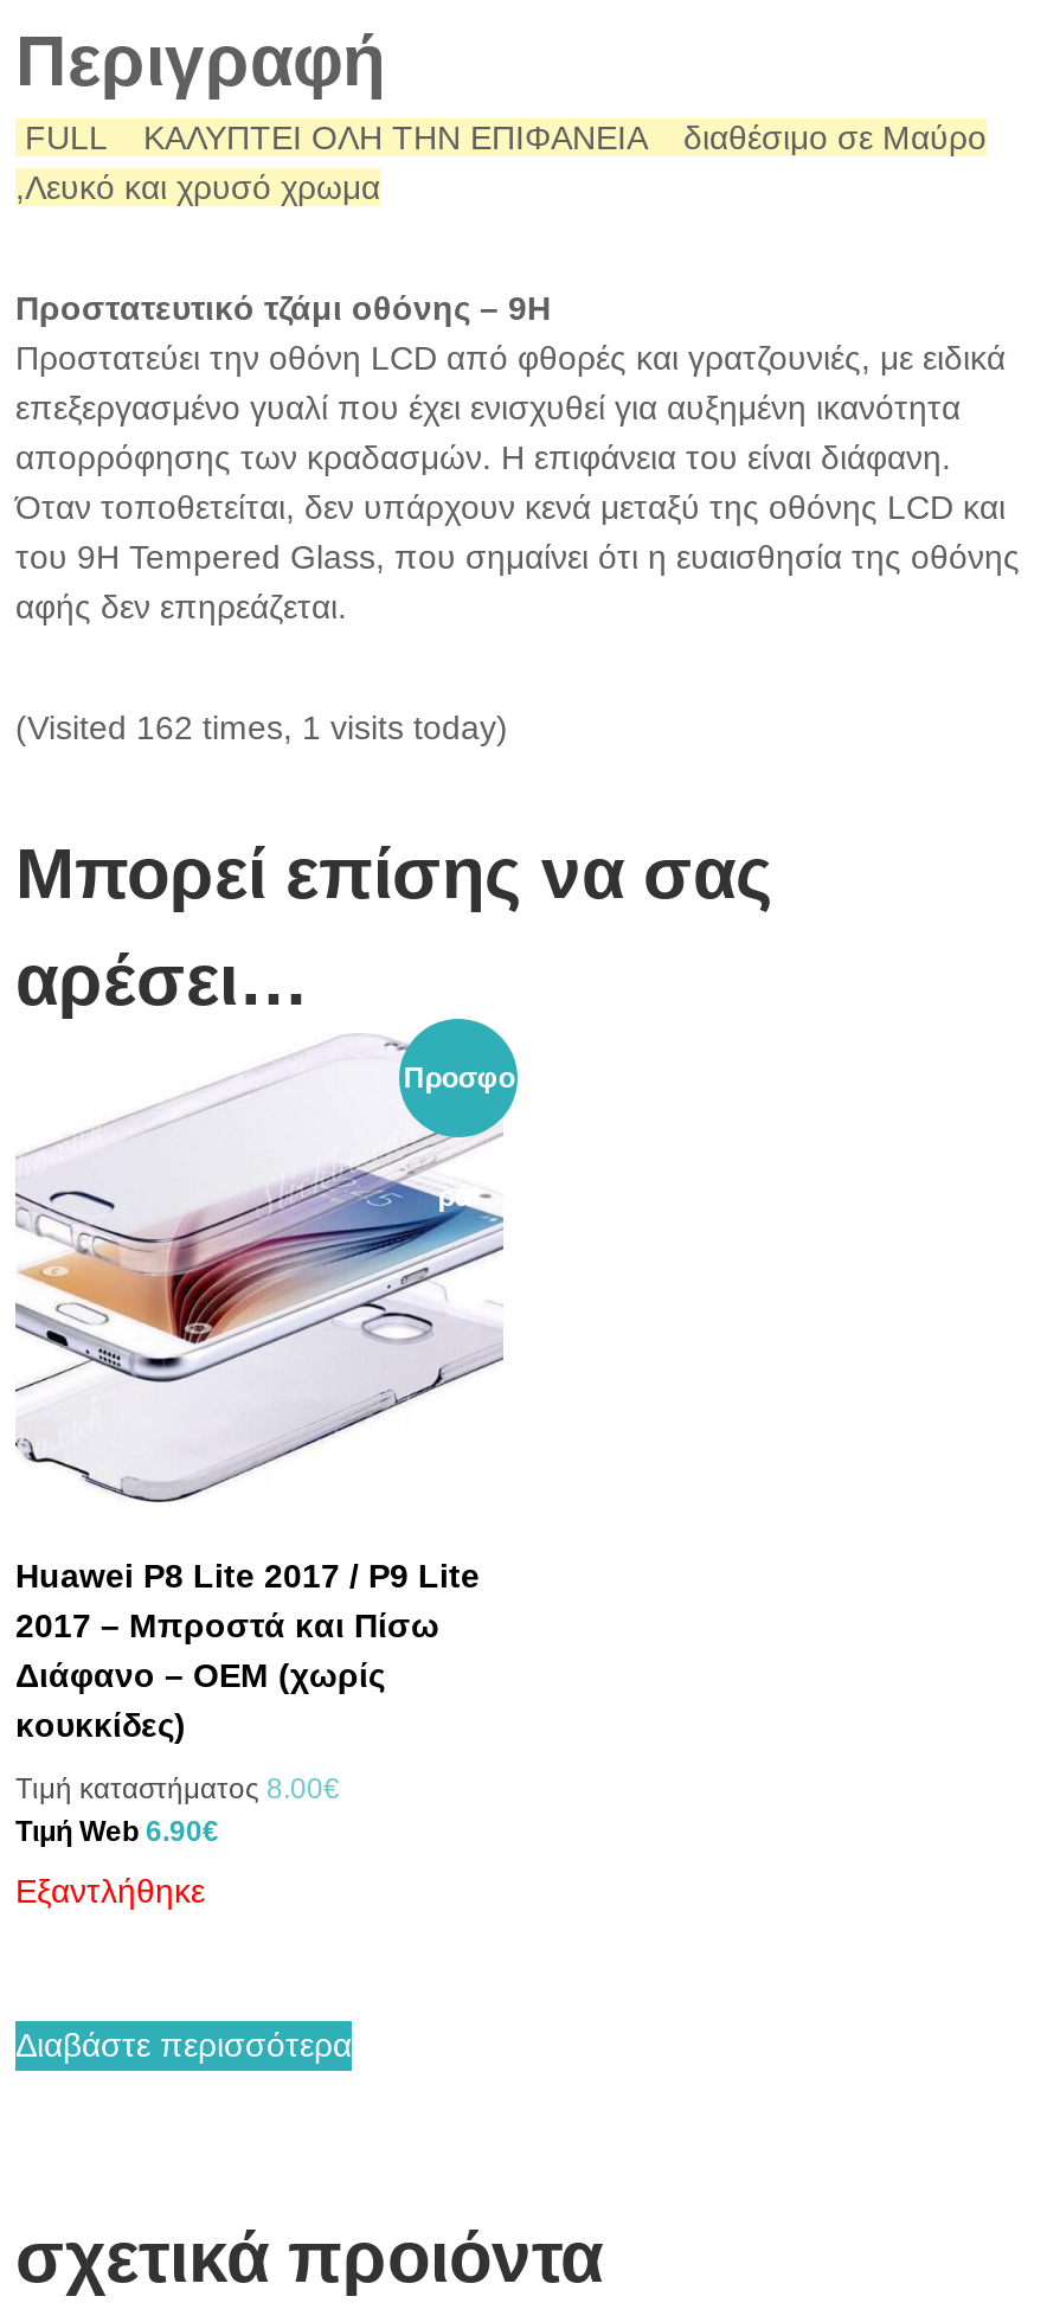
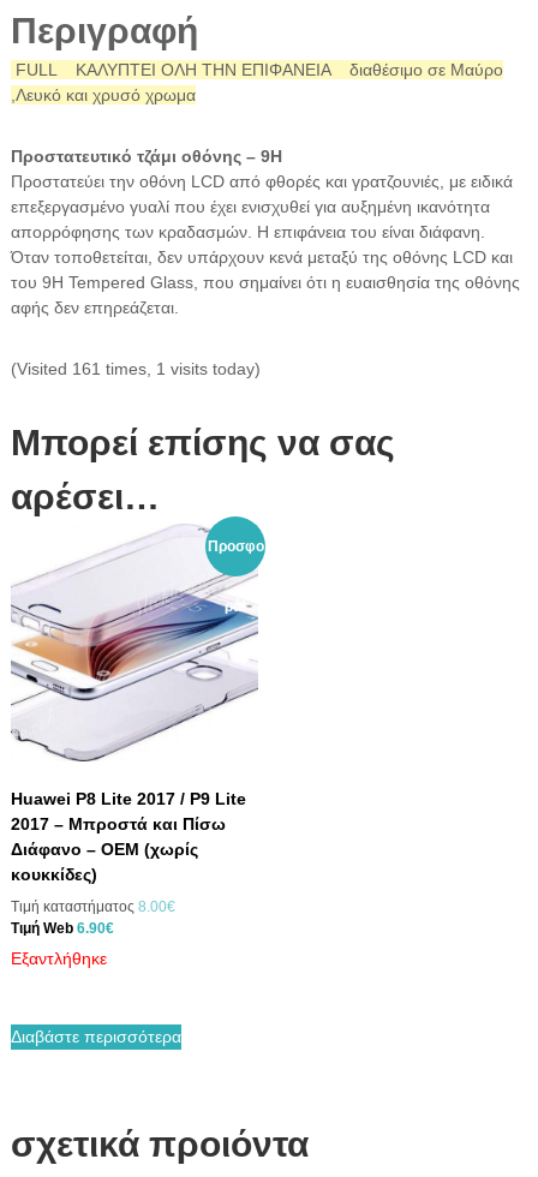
- (Visited 162 times, 1 visits today)
+ (Visited 161 times, 1 visits today)
